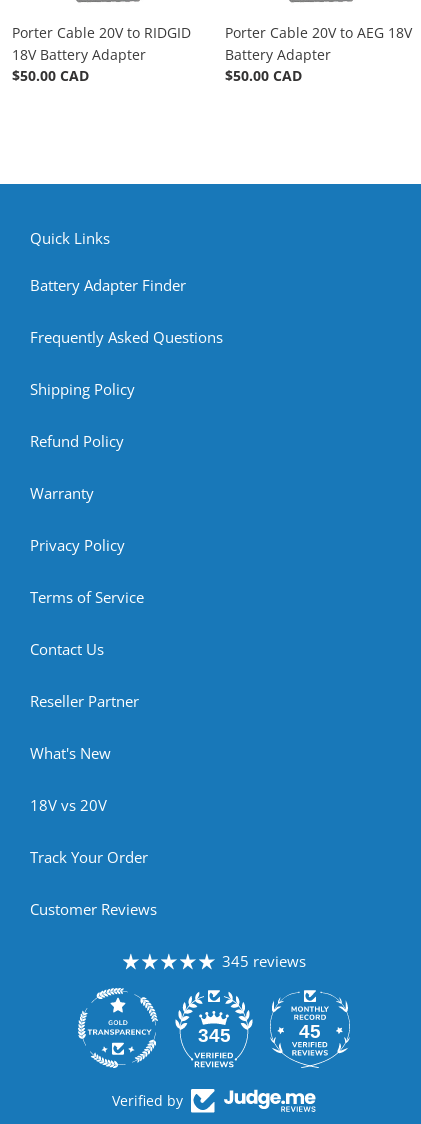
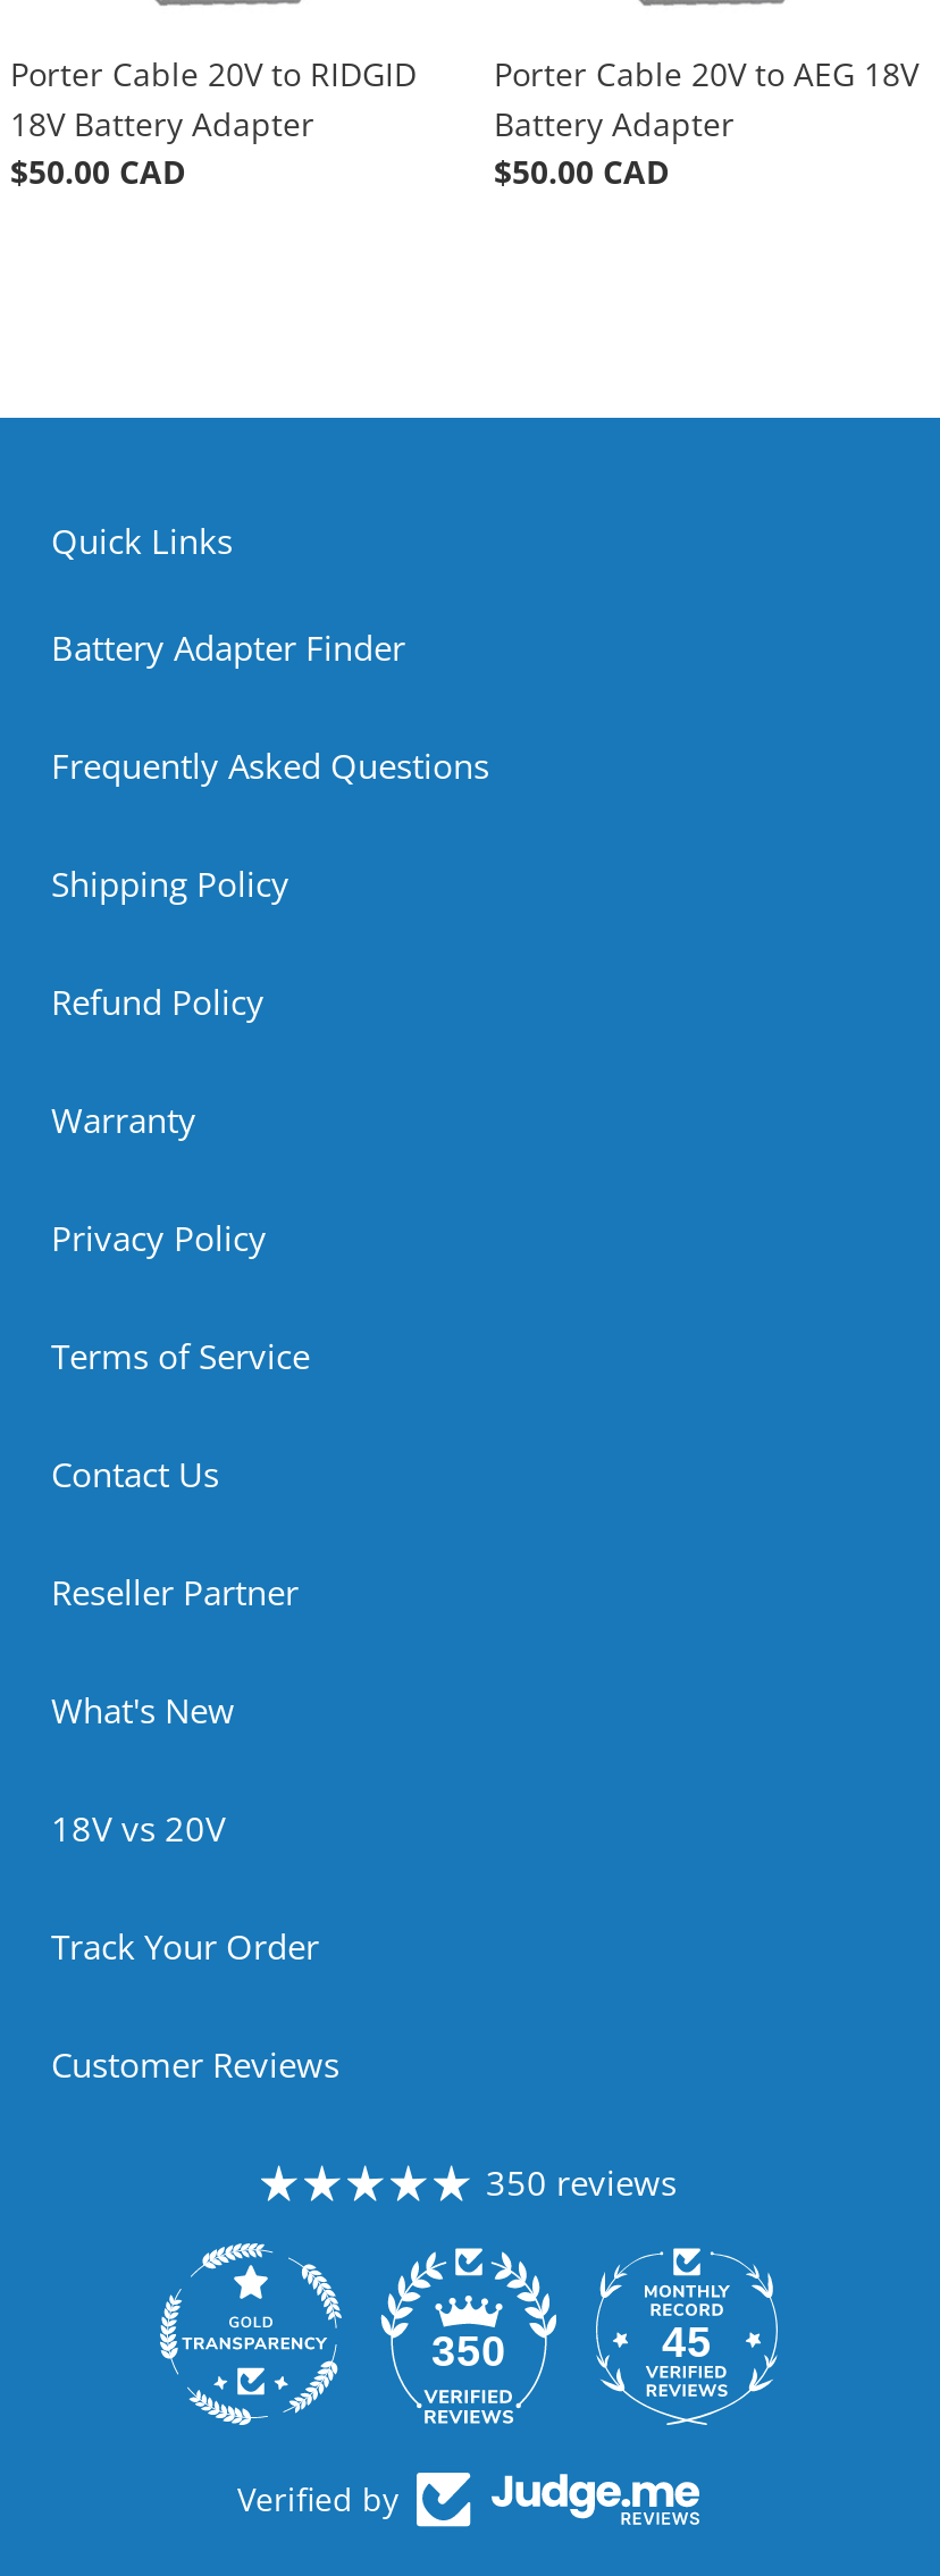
- 345 reviews
+ 350 reviews

- 345
+ 350
